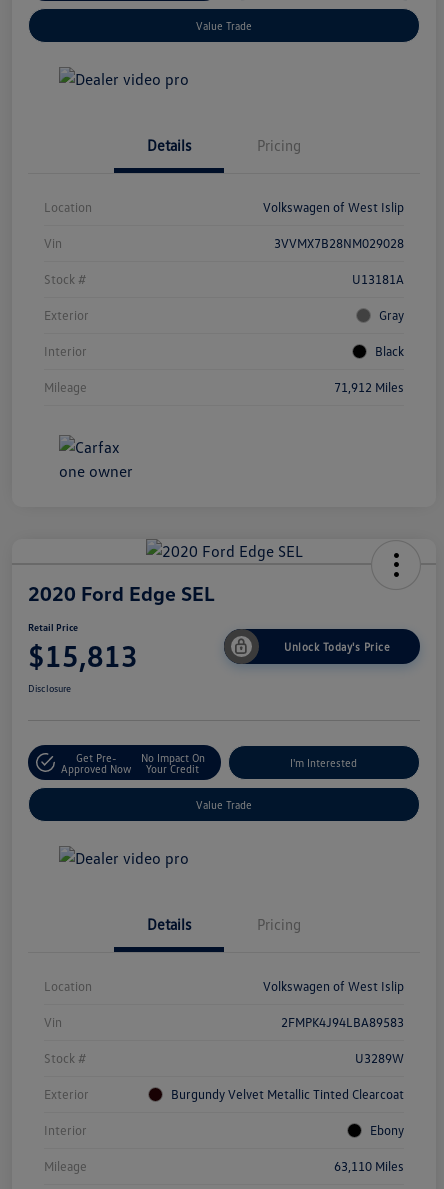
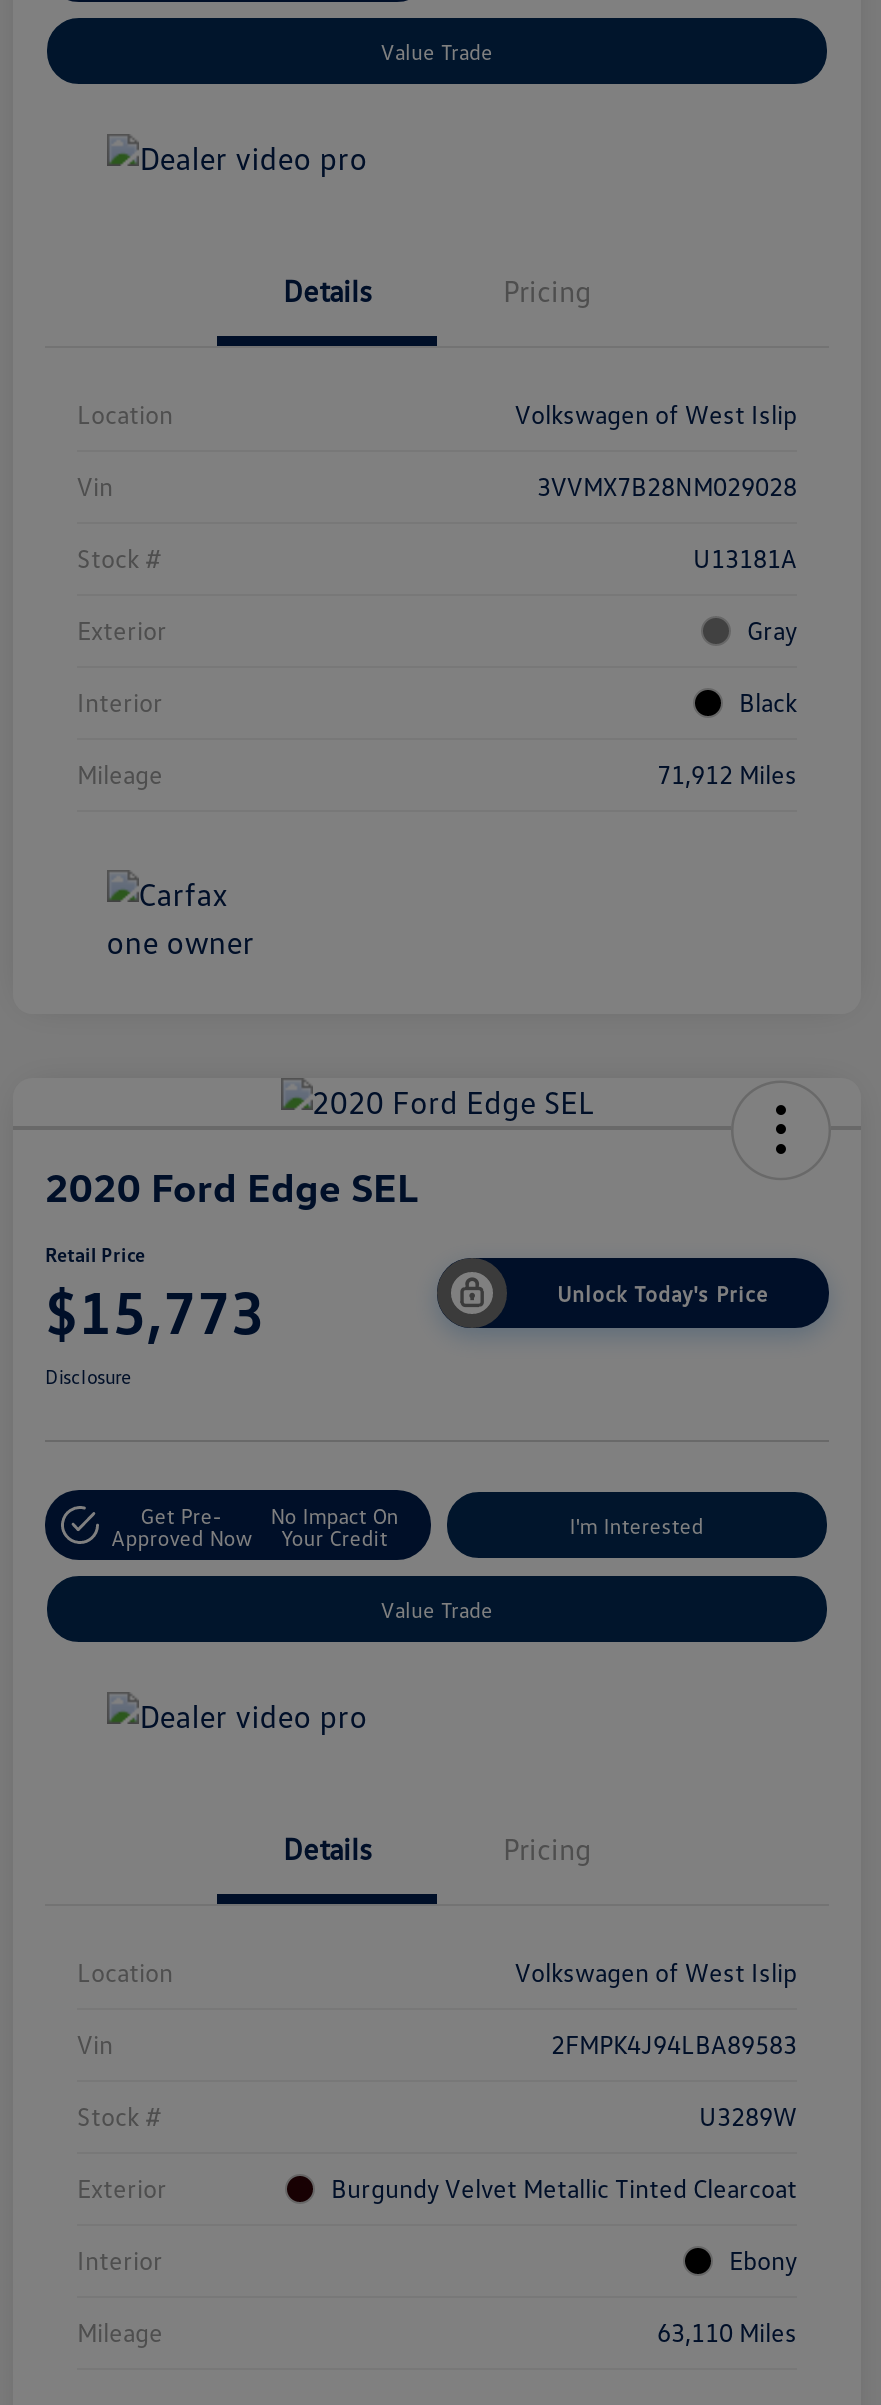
- $15,813
+ $15,773
